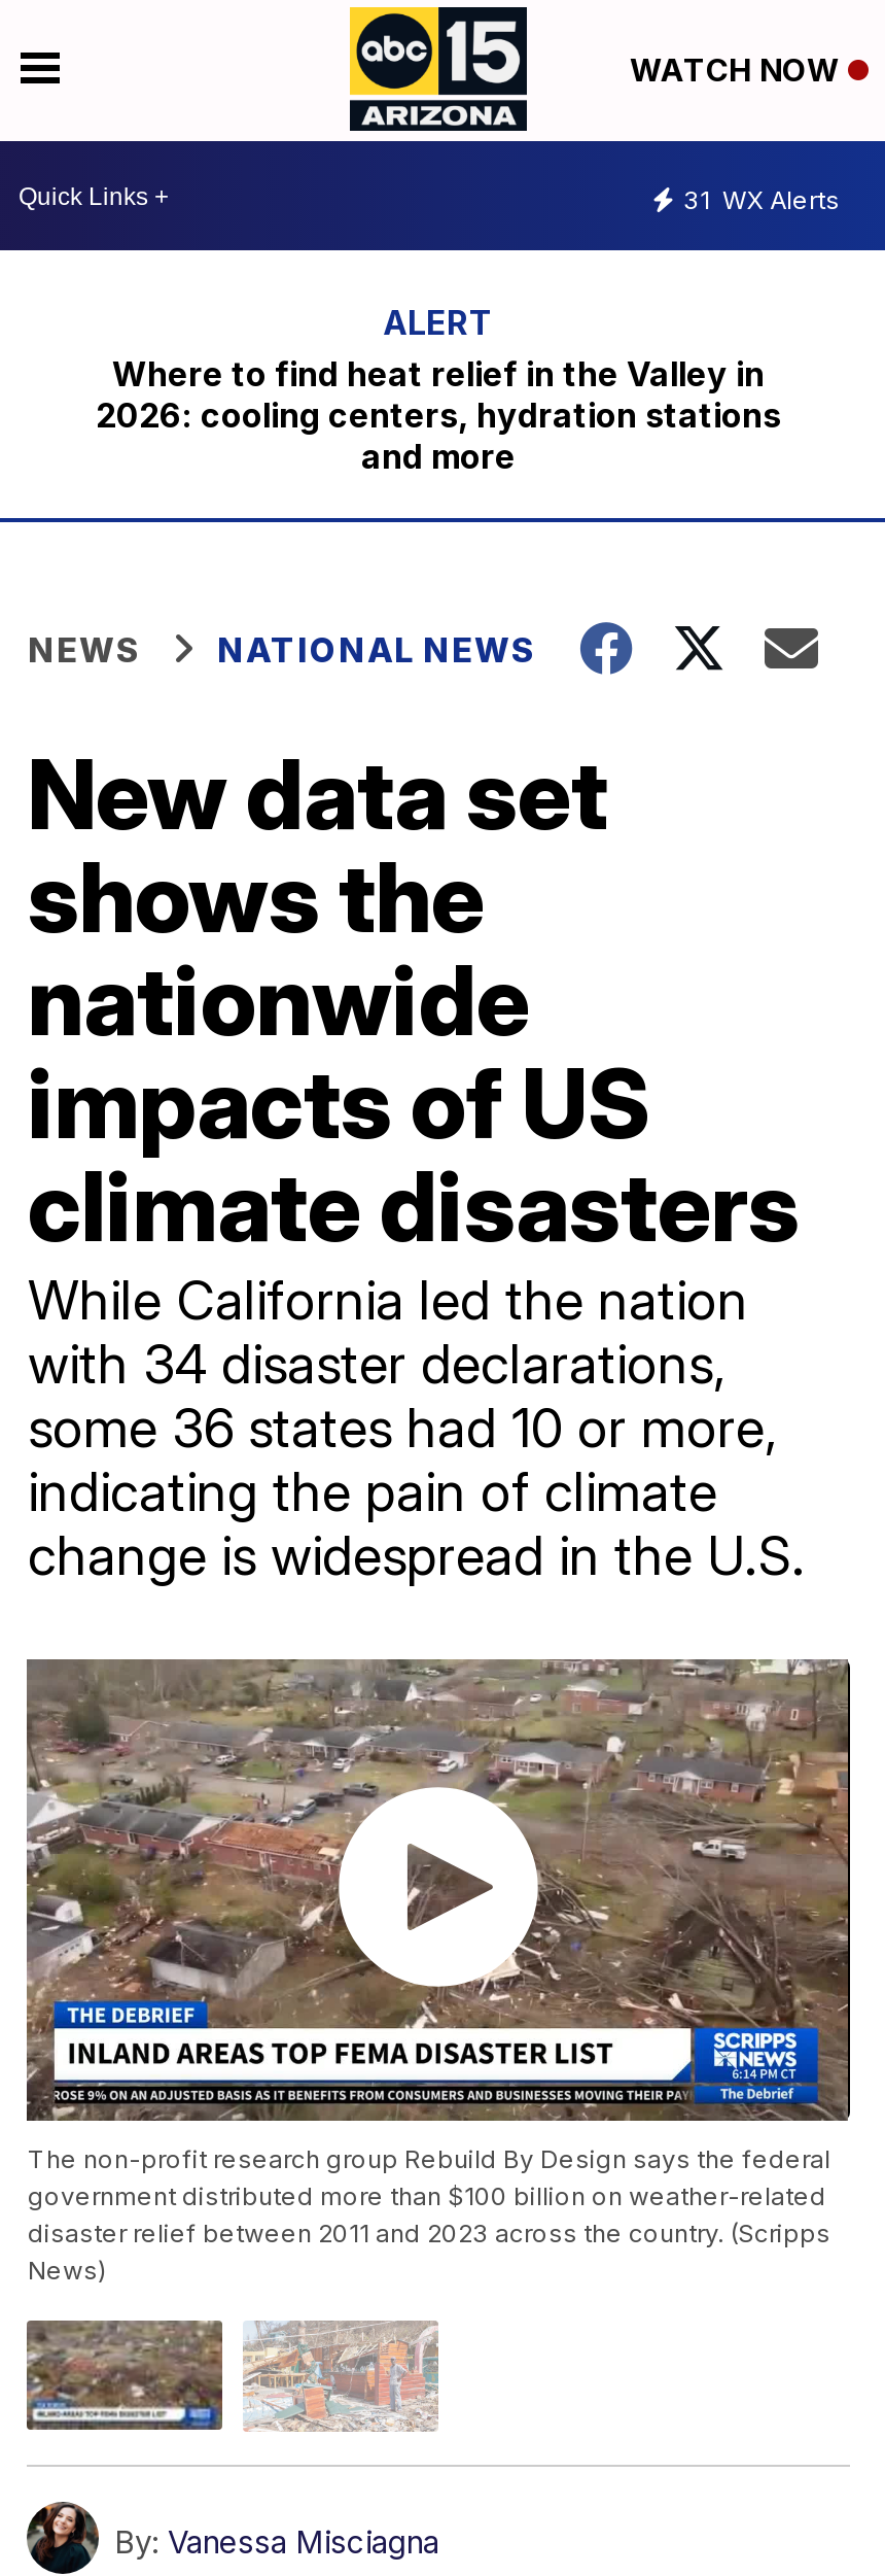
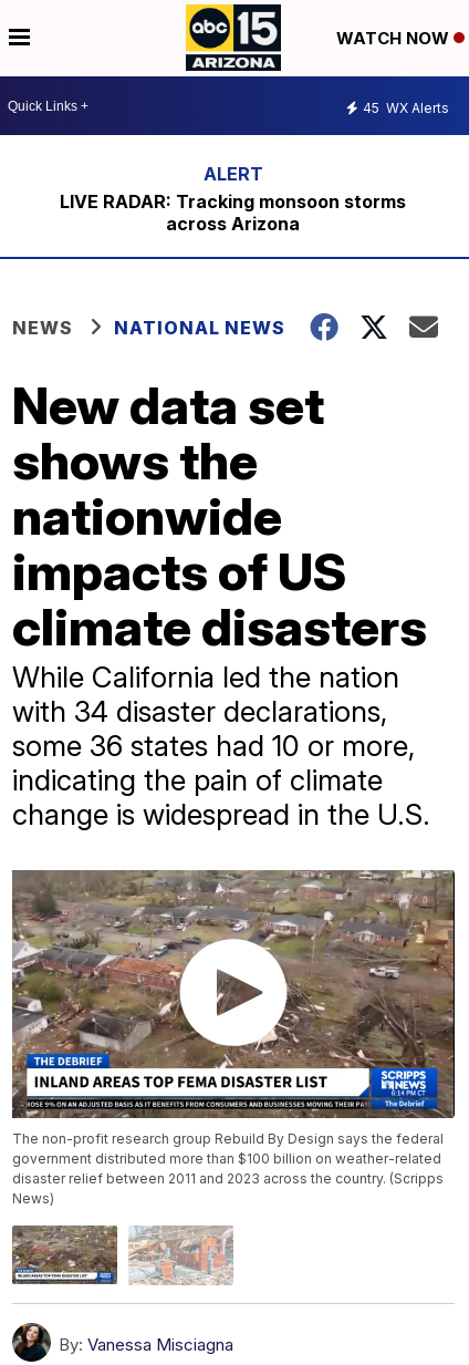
- 31 WX Alerts
+ 45 WX Alerts

- Where to find heat relief in the Valley in
- 2026: cooling centers, hydration stations
- and more
+ LIVE RADAR: Tracking monsoon storms
+ across Arizona
